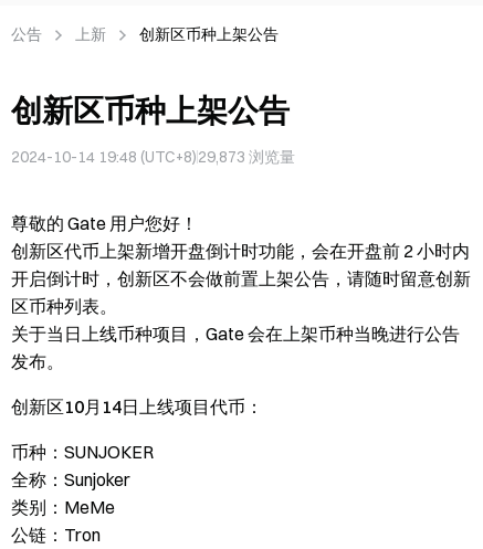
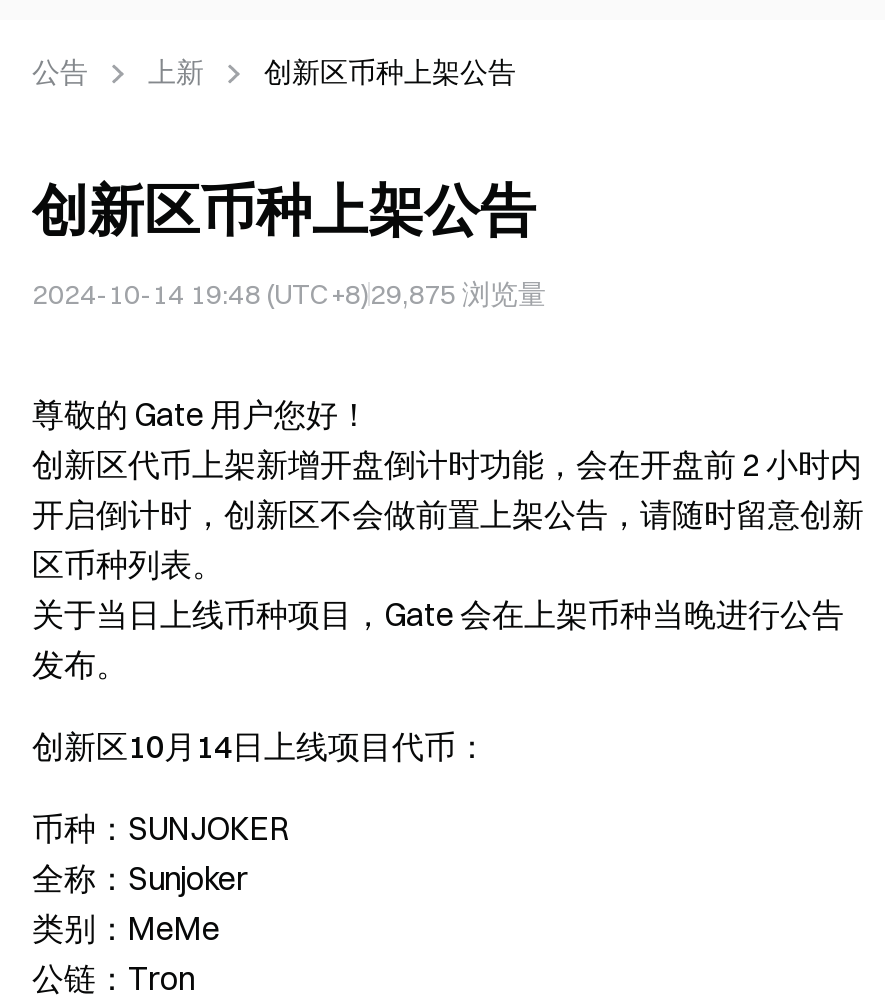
- 2024-10-14 19:48 (UTC+8)29,873浏览量
+ 2024-10-14 19:48 (UTC+8)29,875浏览量
